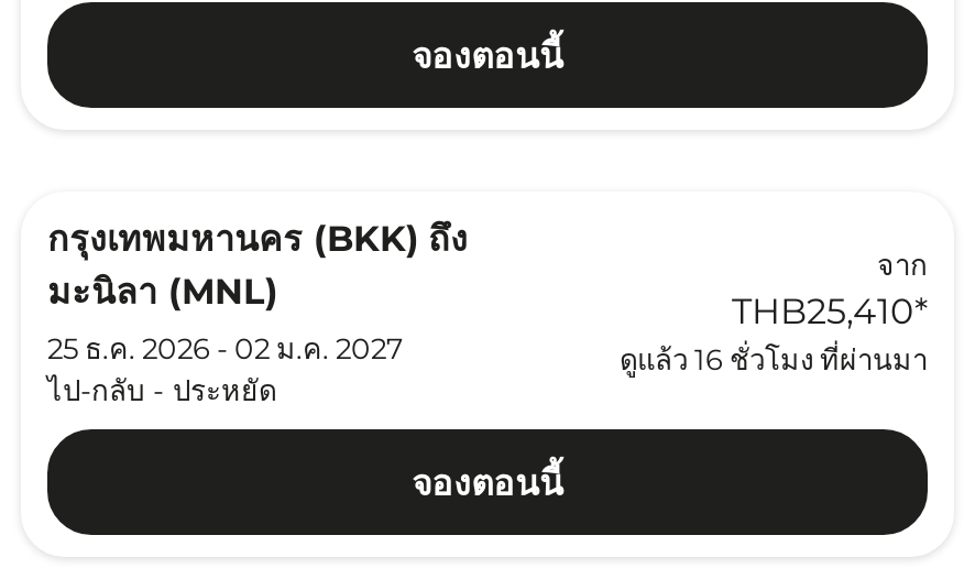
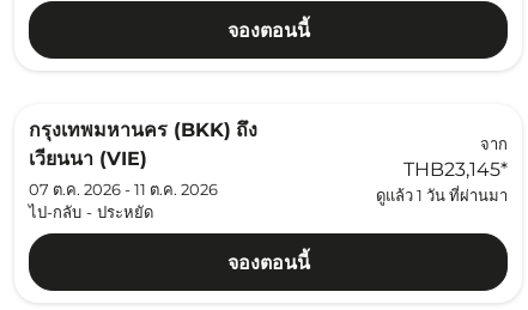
- มะนิลา (MNL)
- 25 ธ.ค. 2026 - 02 ม.ค. 2027
+ เวียนนา (VIE)
+ 07 ต.ค. 2026 - 11 ต.ค. 2026

- THB25,410*
- ดูแล้ว 16 ชั่วโมง ที่ผ่านมา
+ THB23,145*
+ ดูแล้ว 1 วัน ที่ผ่านมา
